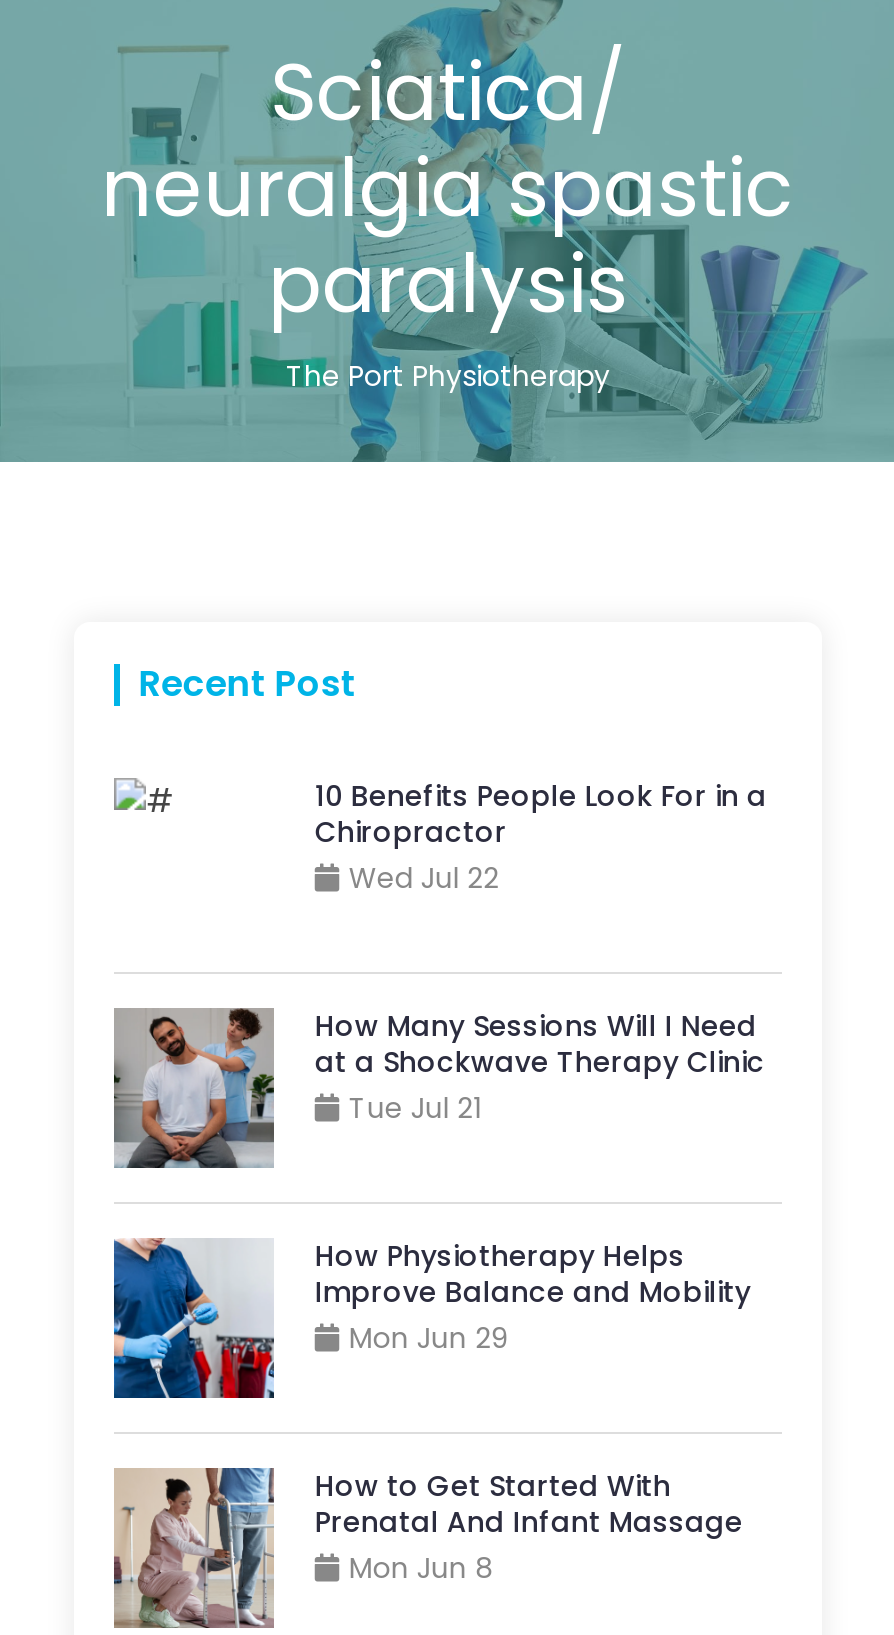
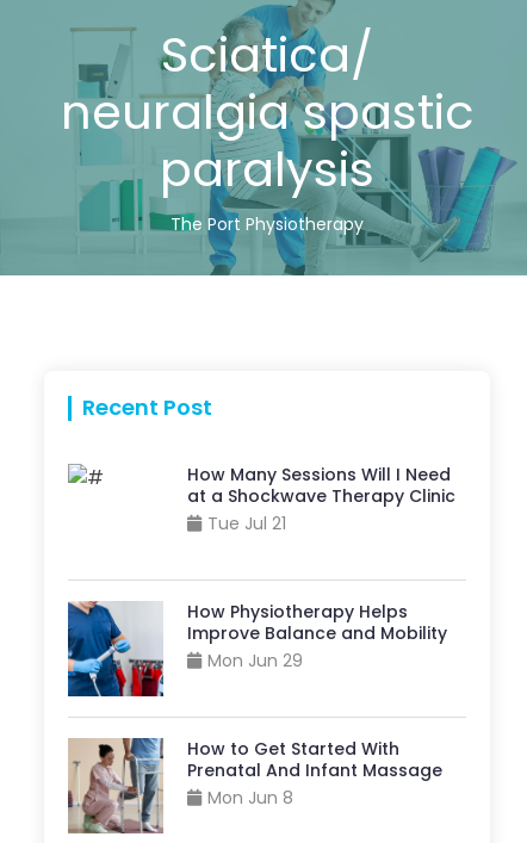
- 10 Benefits People Look For in a
- Chiropractor
- Wed Jul 22

- [image]
